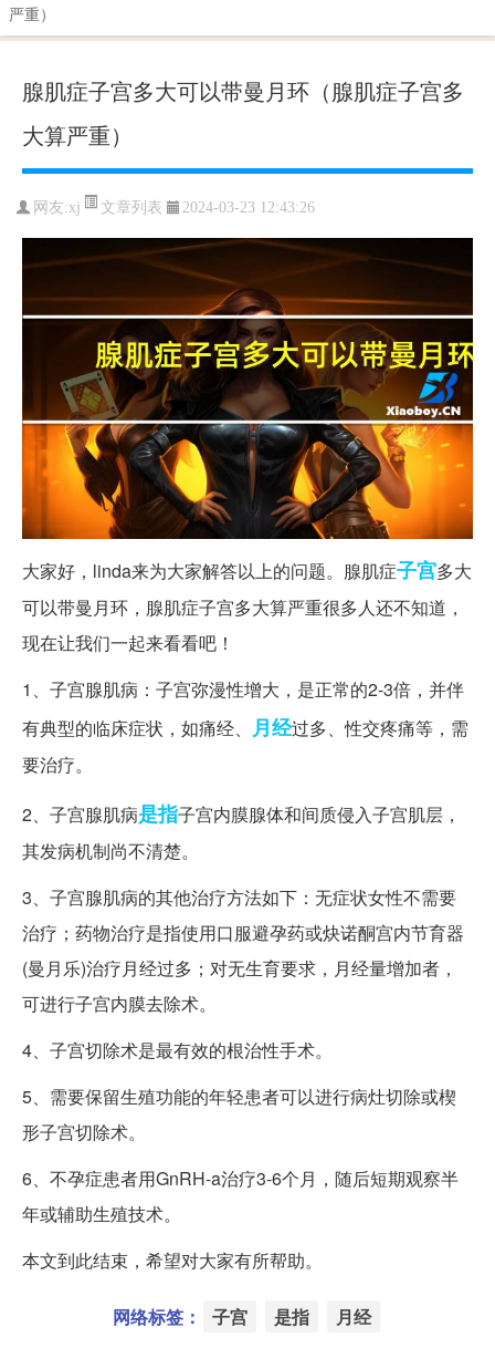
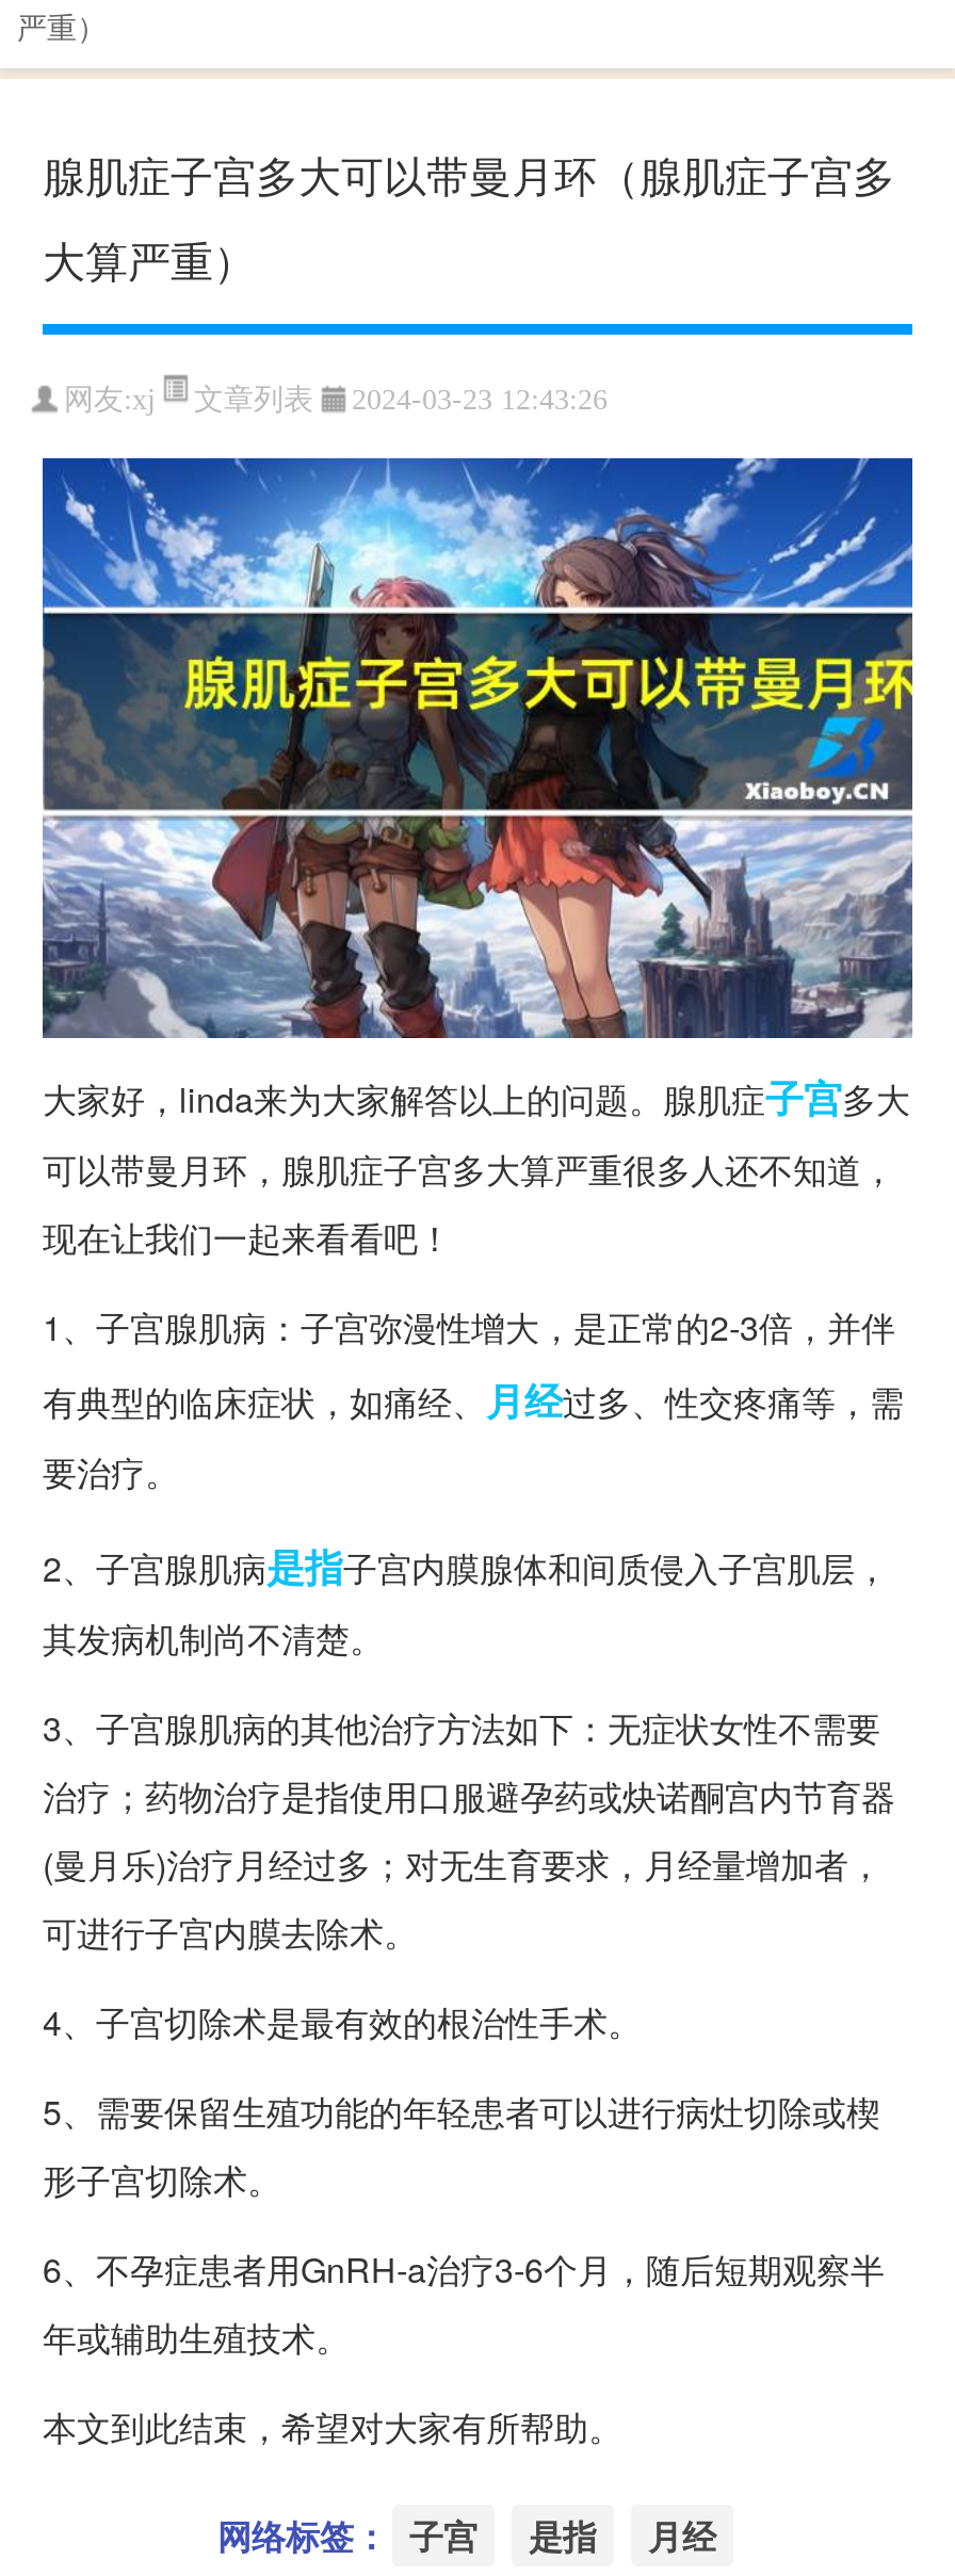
- [image]
+ [image]
